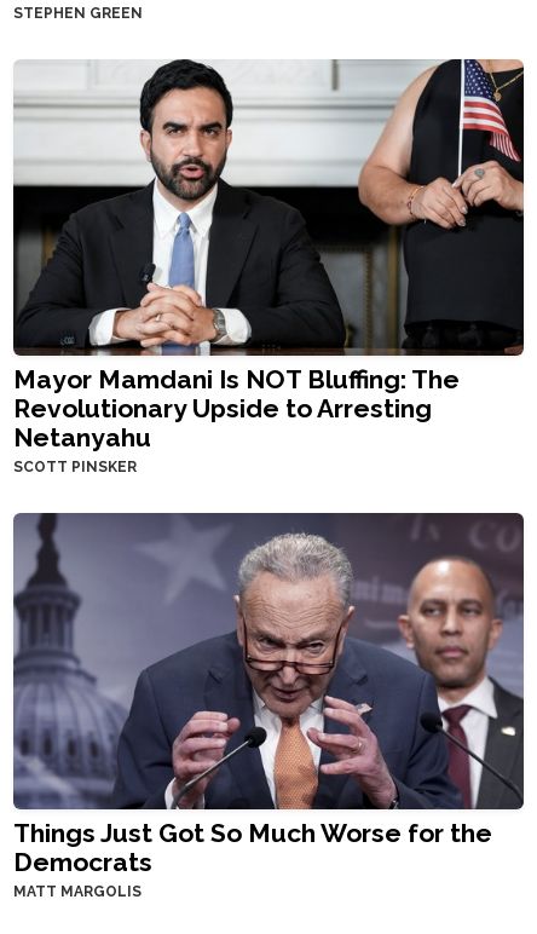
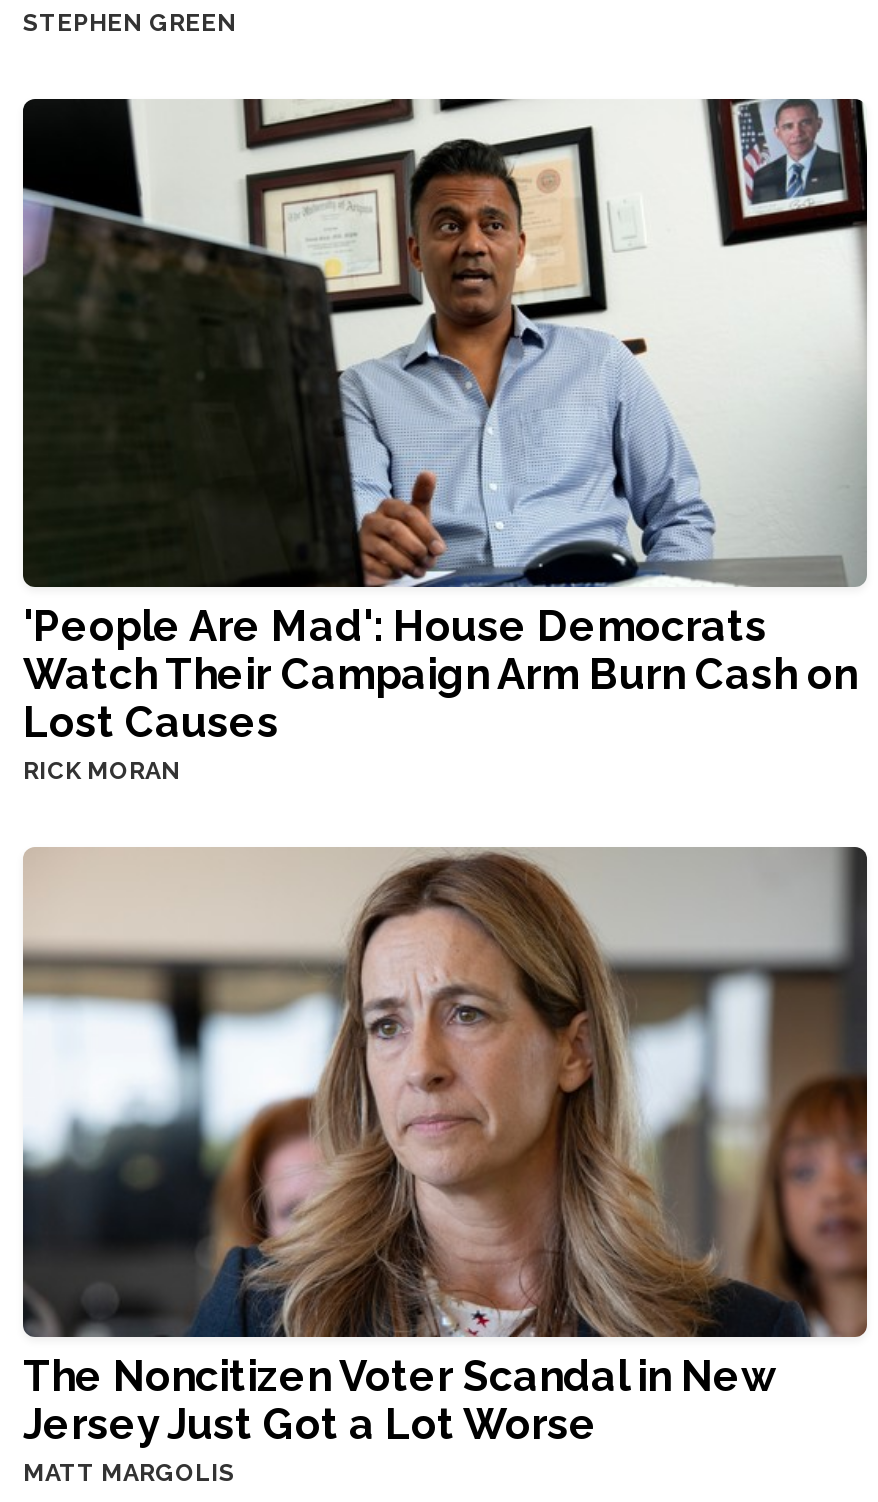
- [image]
- Mayor Mamdani Is NOT Bluffing: The
- Revolutionary Upside to Arresting
- Netanyahu
- SCOTT PINSKER
+ [image]
+ 'People Are Mad': House Democrats
+ Watch Their Campaign Arm Burn Cash on
+ Lost Causes
+ RICK MORAN

- [image]
- Things Just Got So Much Worse for the
- Democrats
+ [image]
+ The Noncitizen Voter Scandal in New
+ Jersey Just Got a Lot Worse
